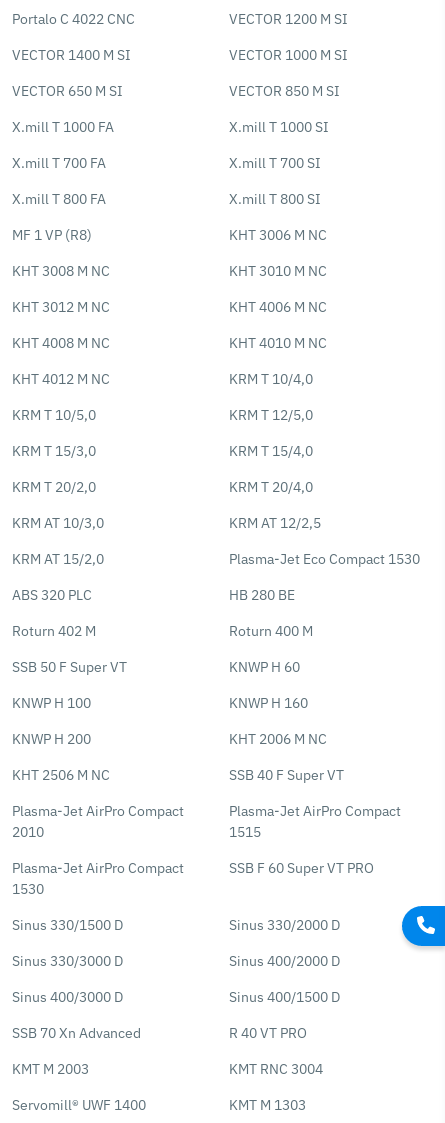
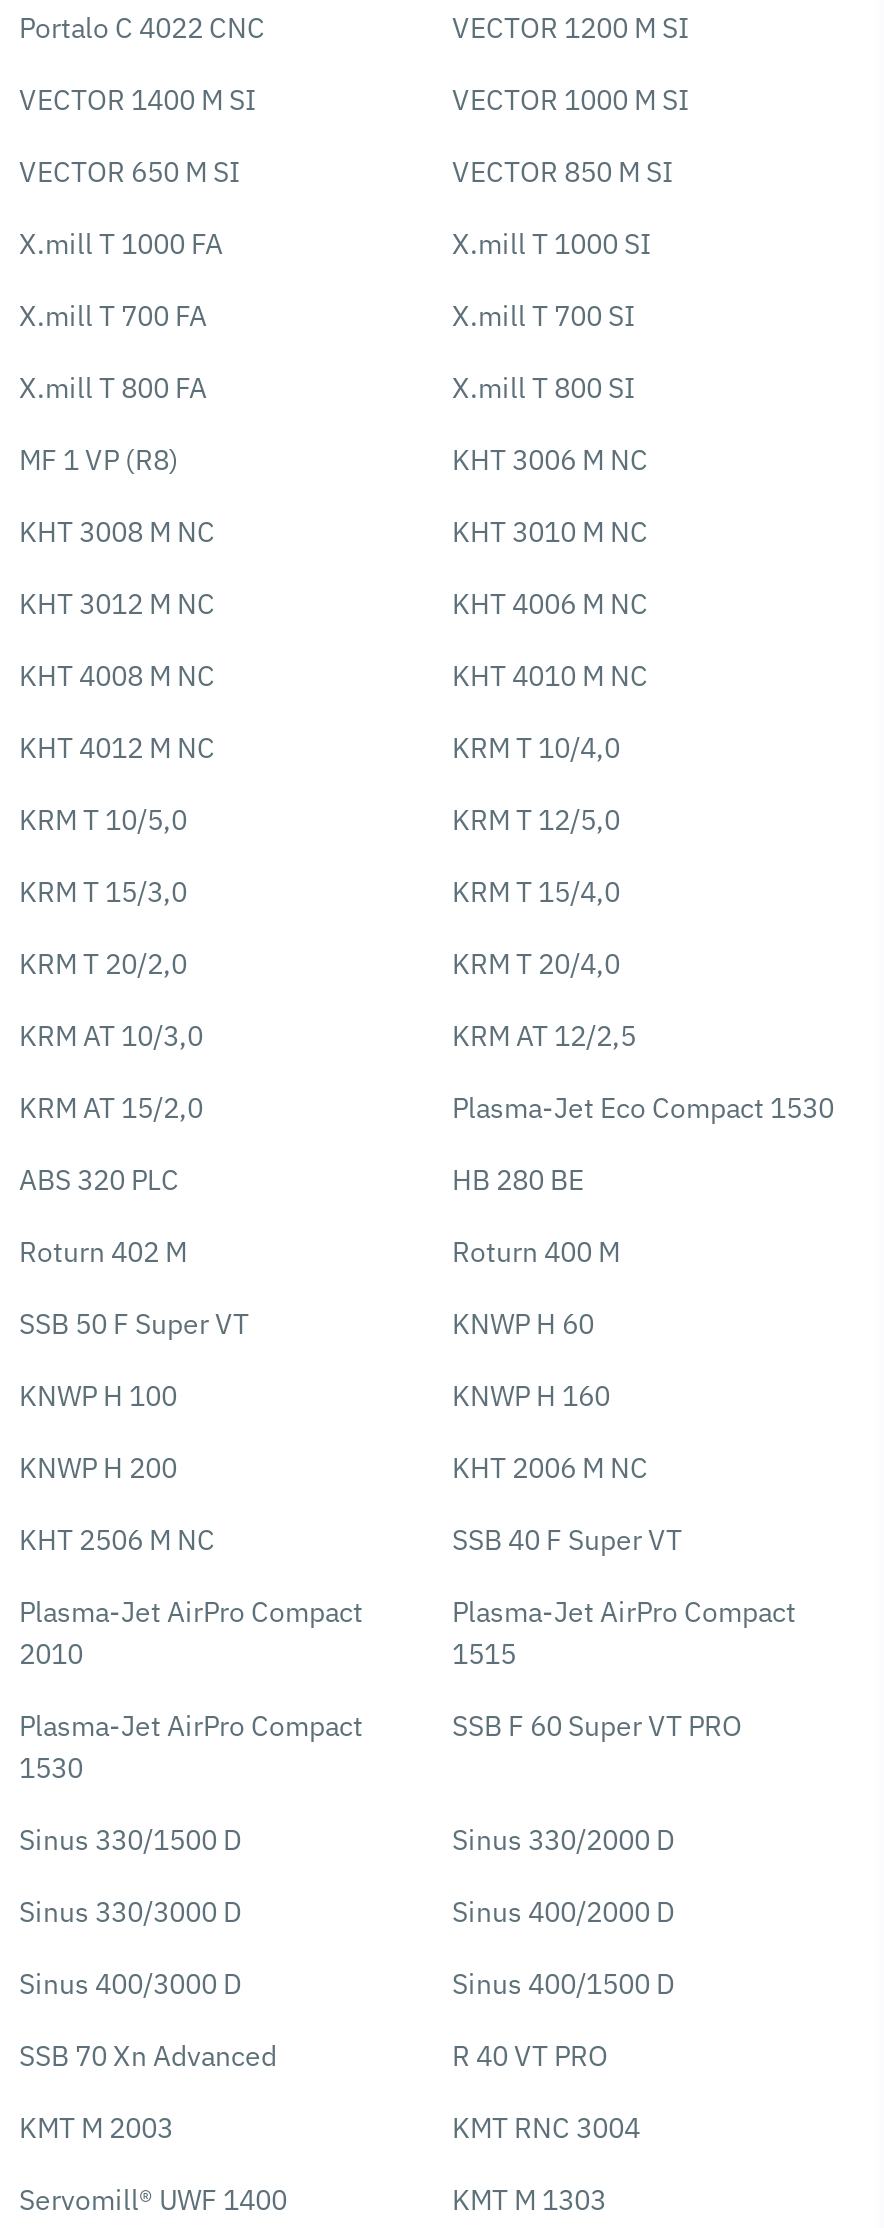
- [image]
